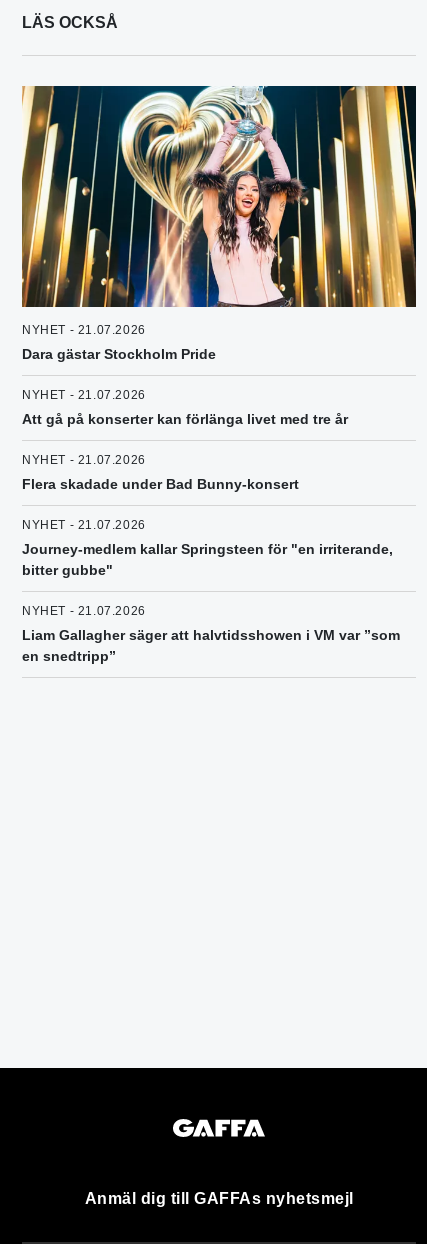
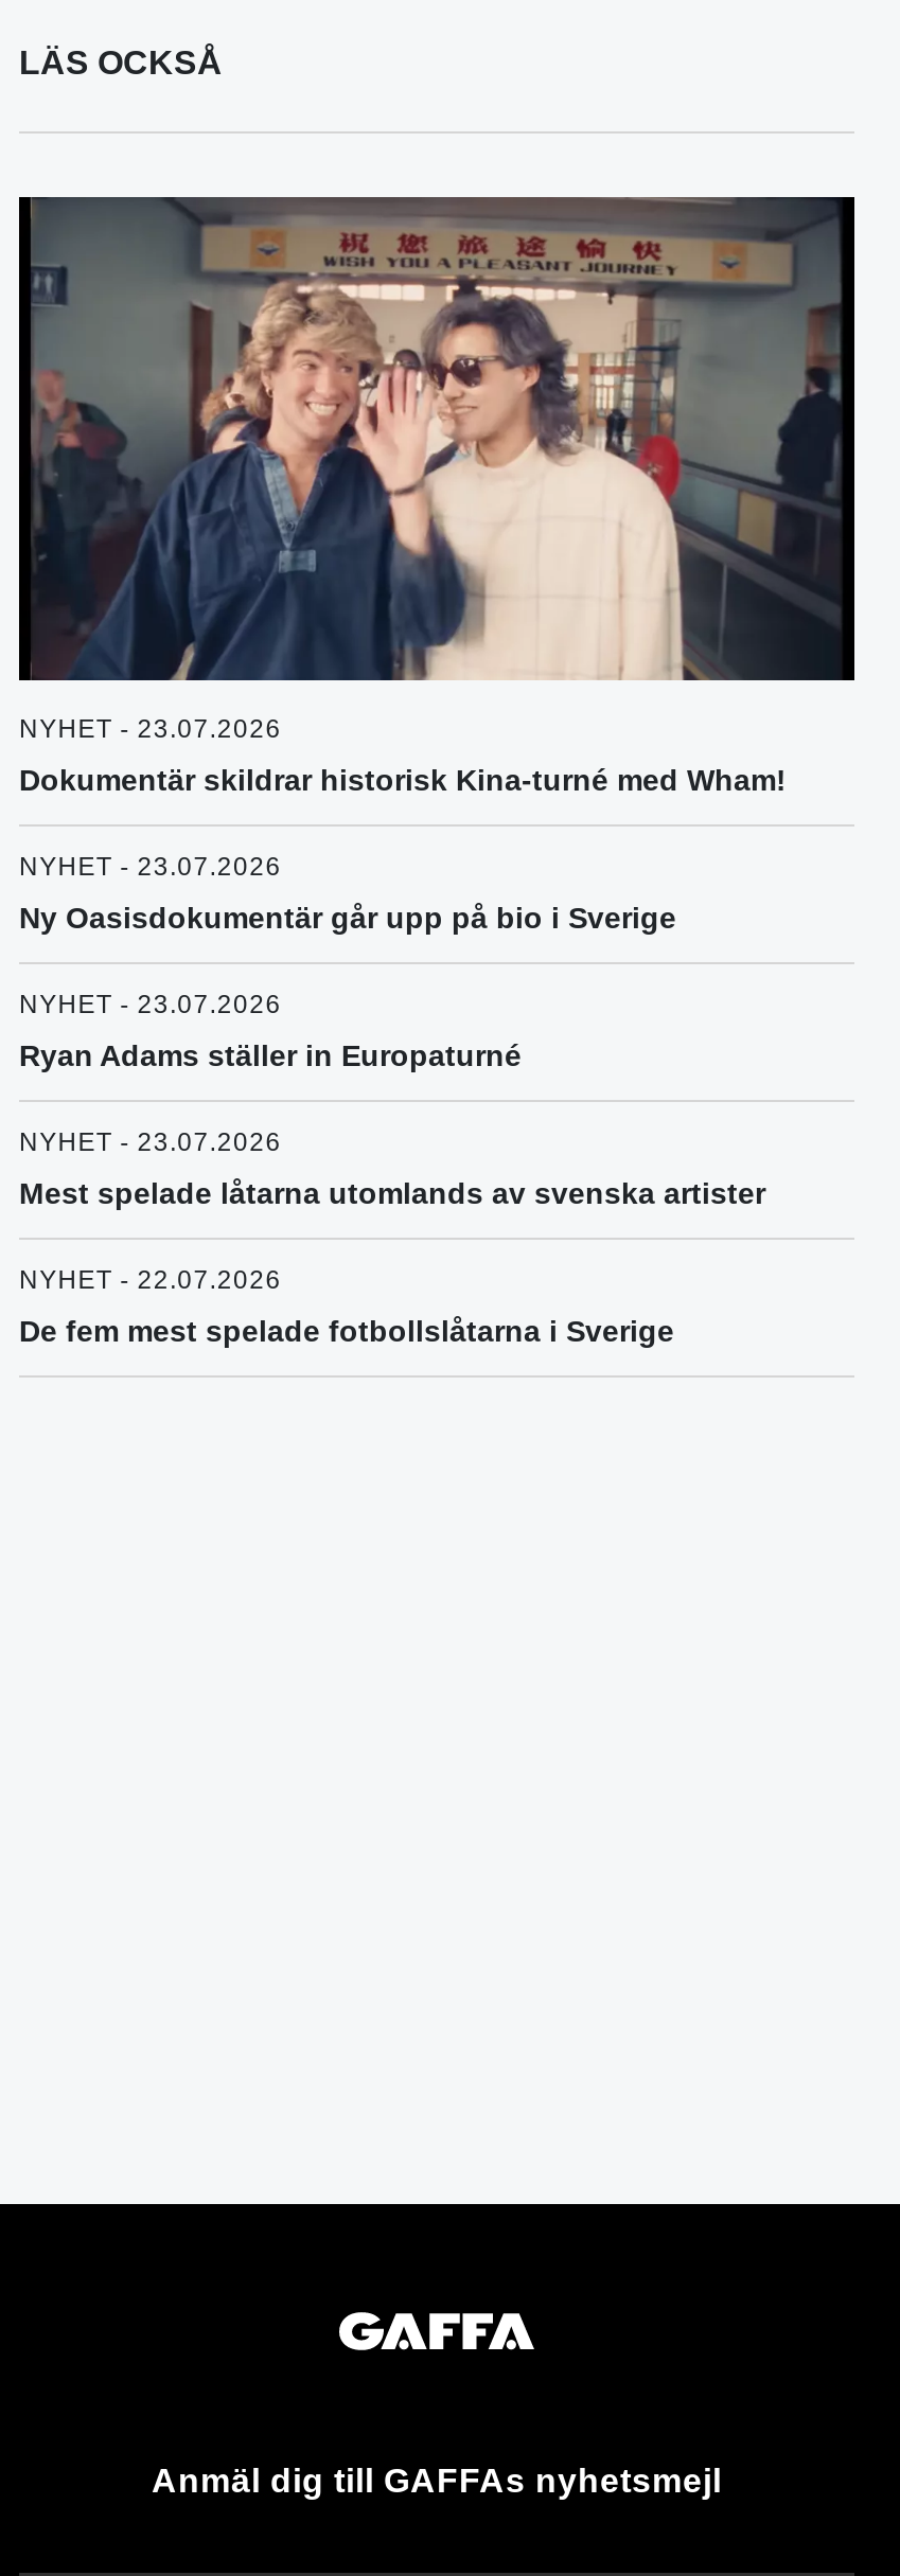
- [image]
- NYHET - 21.07.2026
+ [image]
+ NYHET - 23.07.2026

- Dara gästar Stockholm Pride
+ Dokumentär skildrar historisk Kina-turné med Wham!

- NYHET - 21.07.2026
+ NYHET - 23.07.2026

- Att gå på konserter kan förlänga livet med tre år
+ Ny Oasisdokumentär går upp på bio i Sverige

- NYHET - 21.07.2026
+ NYHET - 23.07.2026

- Flera skadade under Bad Bunny-konsert
+ Ryan Adams ställer in Europaturné

- NYHET - 21.07.2026
+ NYHET - 23.07.2026

- Journey-medlem kallar Springsteen för "en irriterande,
- bitter gubbe"
+ Mest spelade låtarna utomlands av svenska artister

- NYHET - 21.07.2026
+ NYHET - 22.07.2026

- Liam Gallagher säger att halvtidsshowen i VM var ”som
- en snedtripp”
+ De fem mest spelade fotbollslåtarna i Sverige
